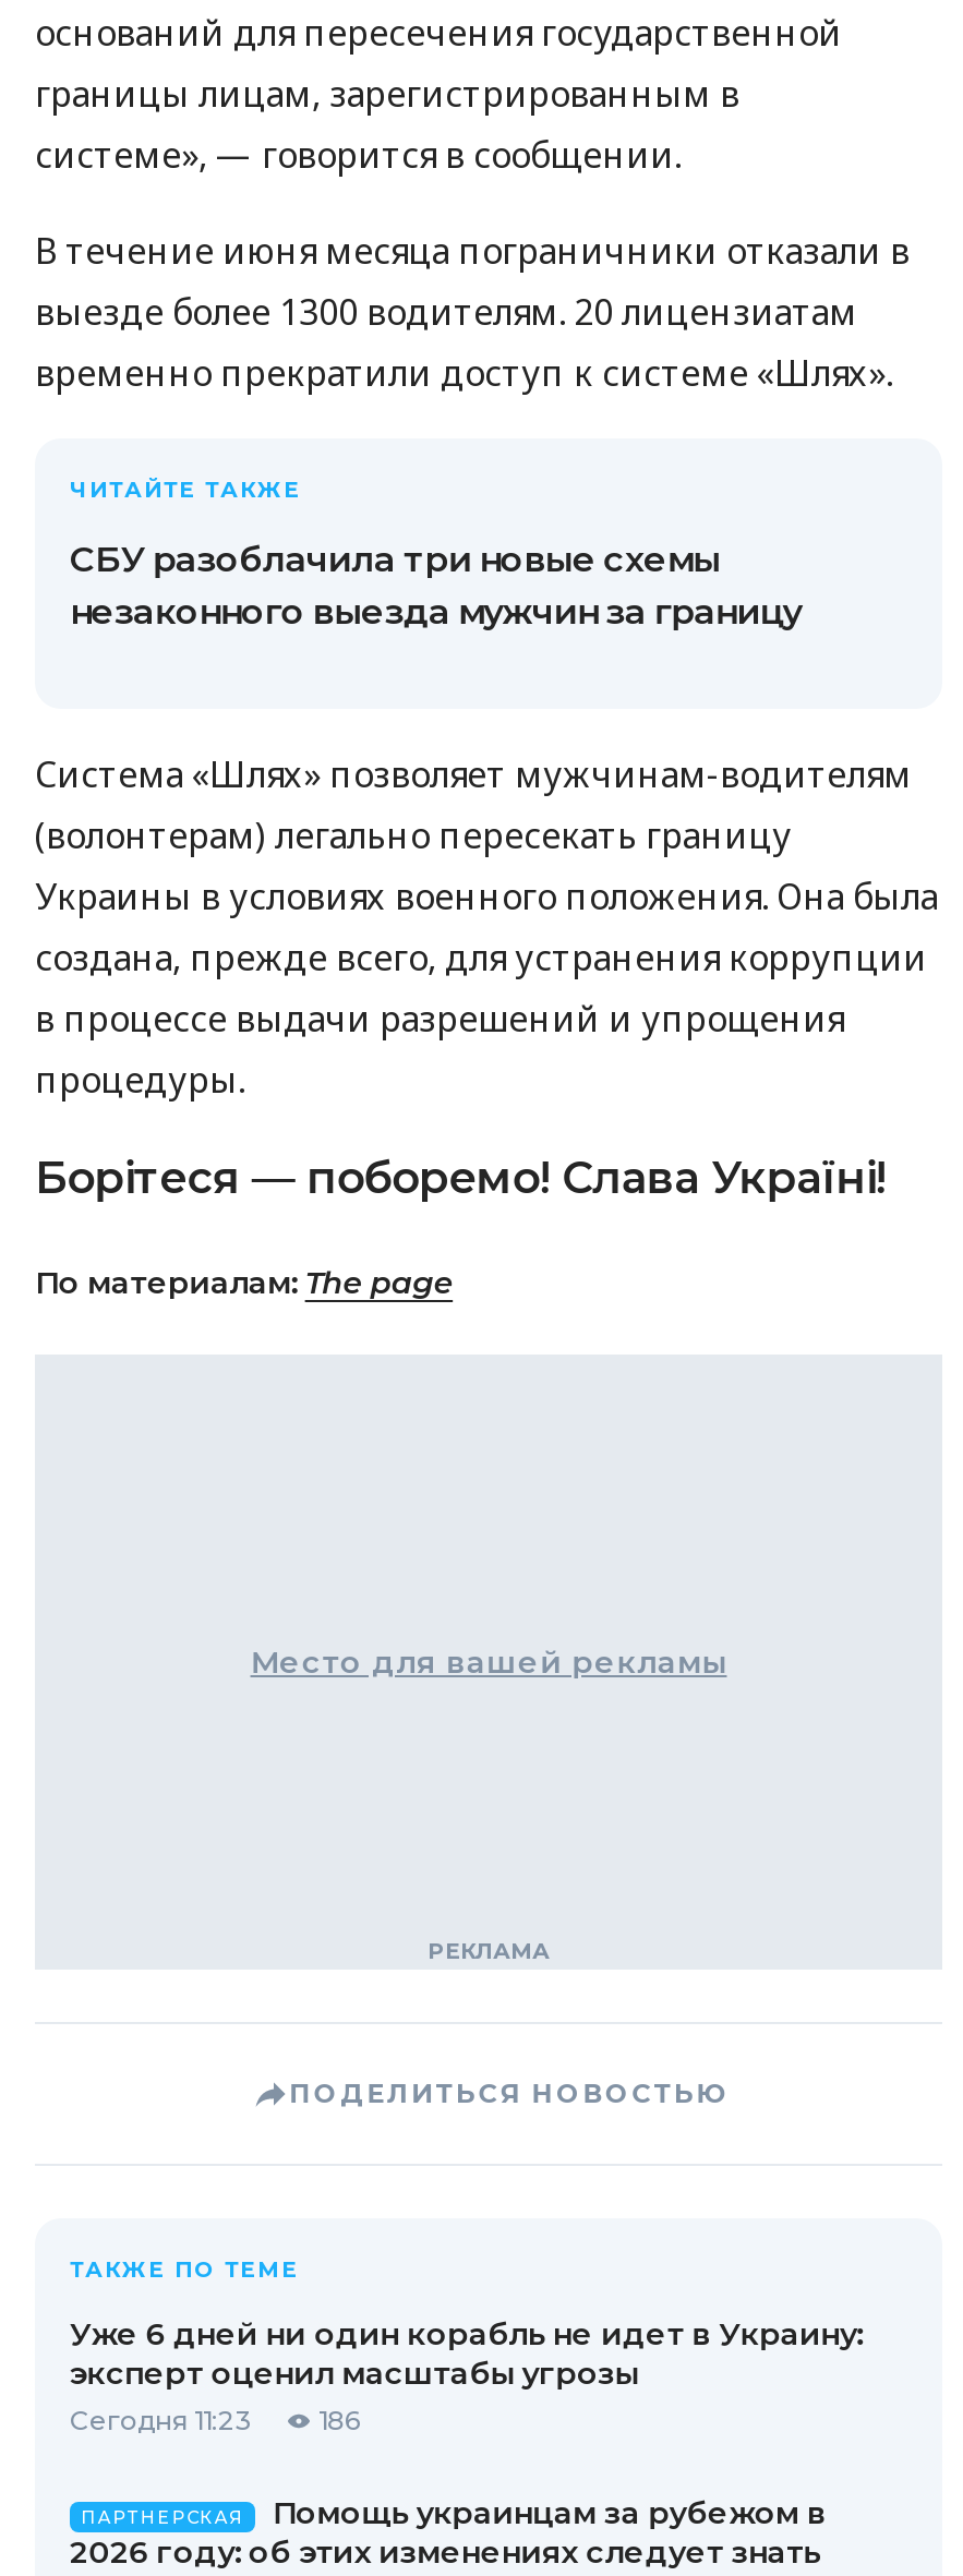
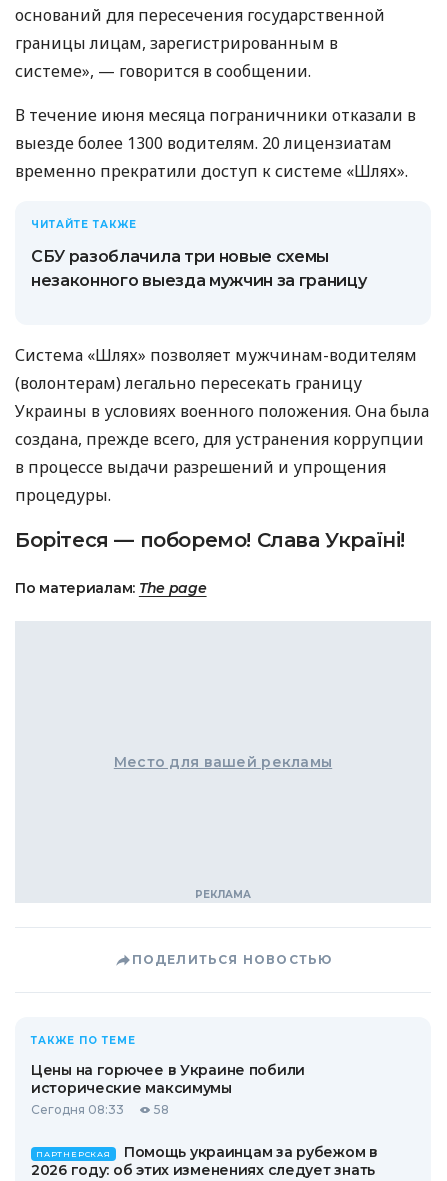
- Уже 6 дней ни один корабль не идет в Украину:
- эксперт оценил масштабы угрозы
- Сегодня 11:23
- 186
+ Цены на горючее в Украине побили
+ исторические максимумы
+ Сегодня 08:33
+ 58
